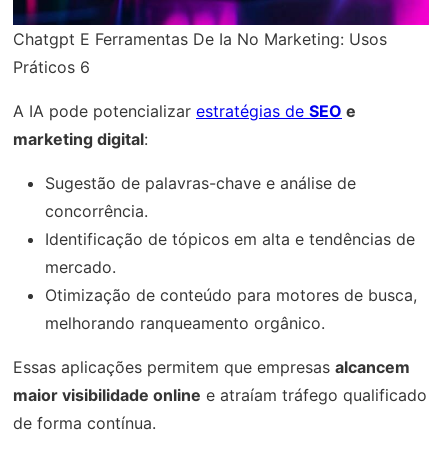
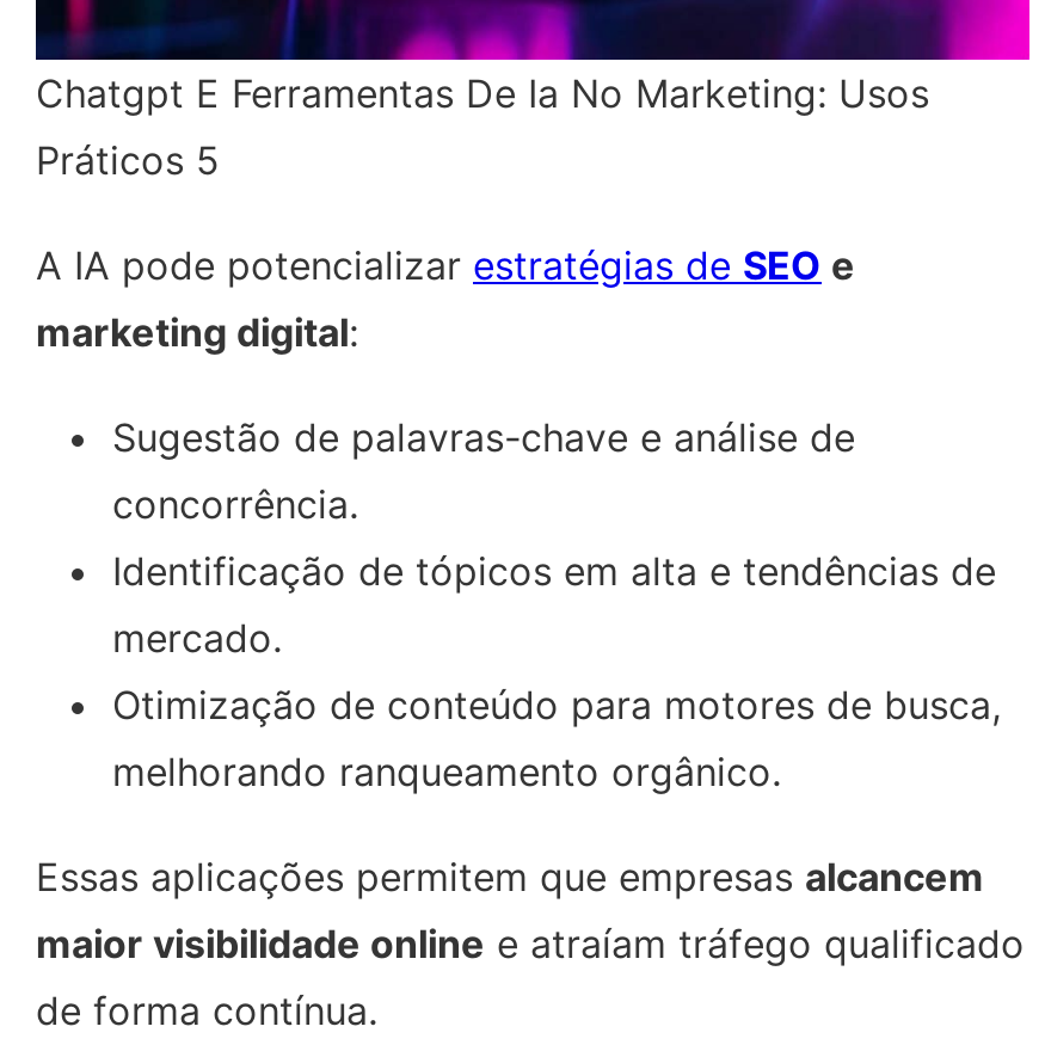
- Práticos 6
+ Práticos 5
